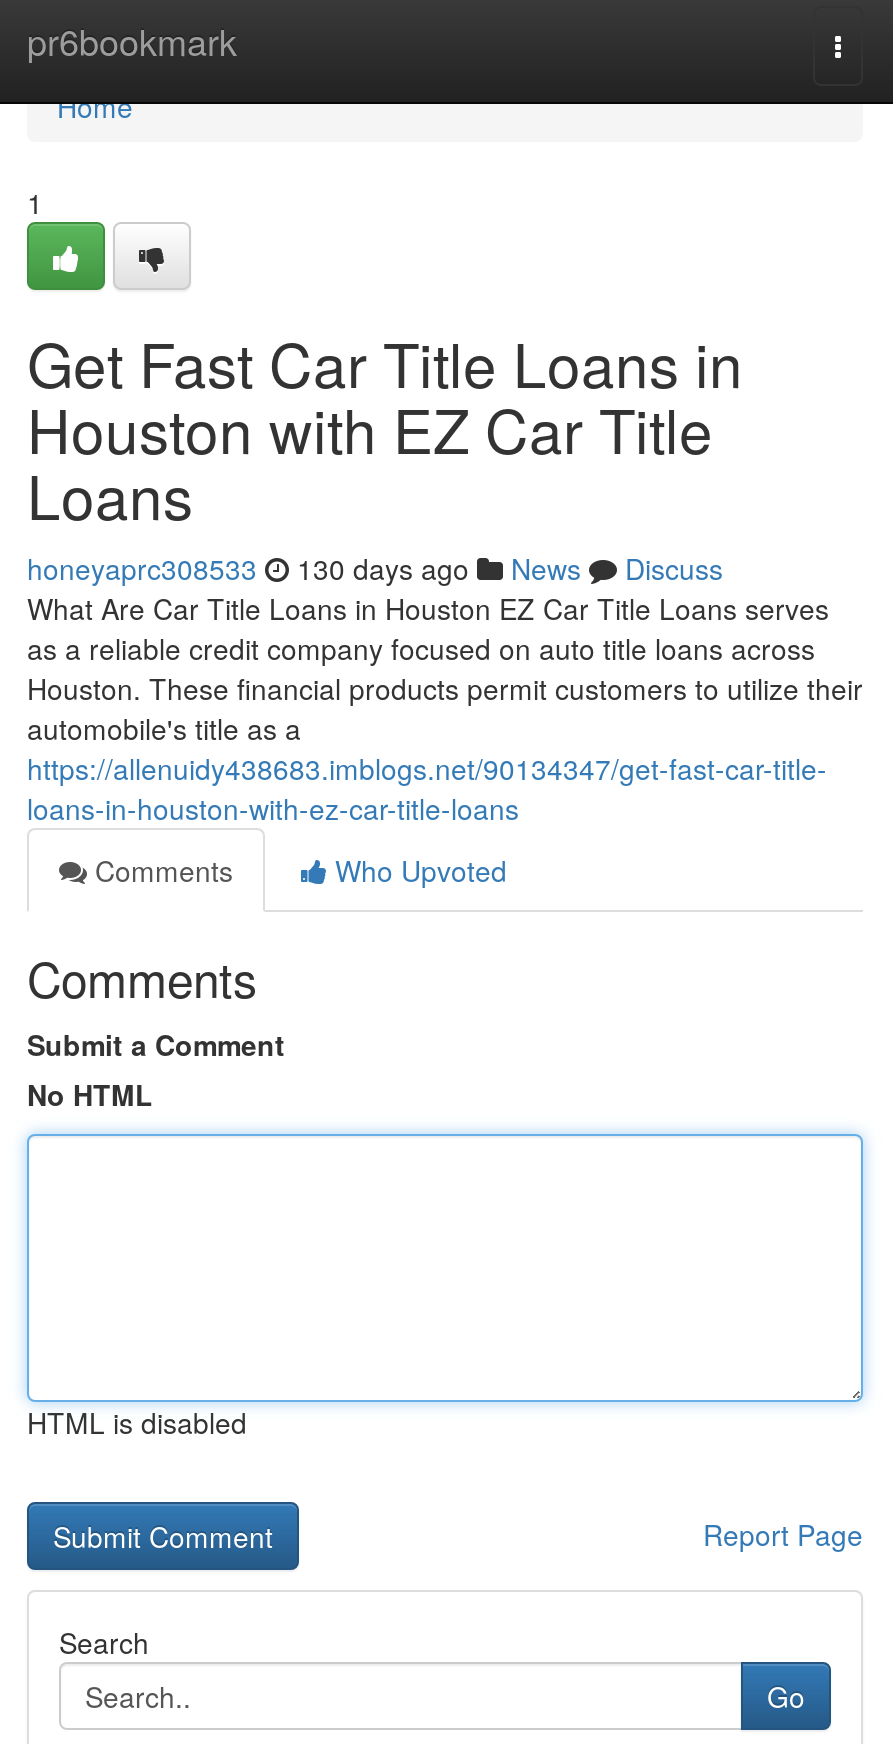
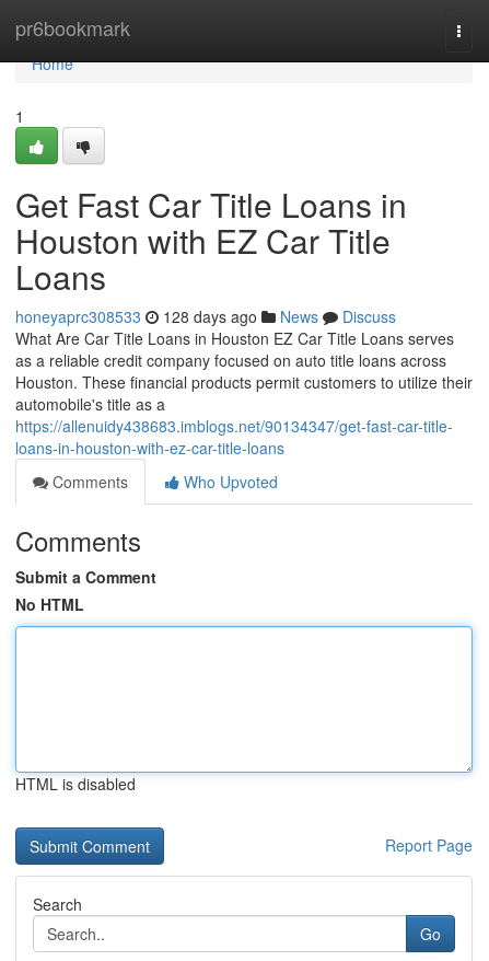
- honeyaprc308533 130 days ago News Discuss
+ honeyaprc308533 128 days ago News Discuss
